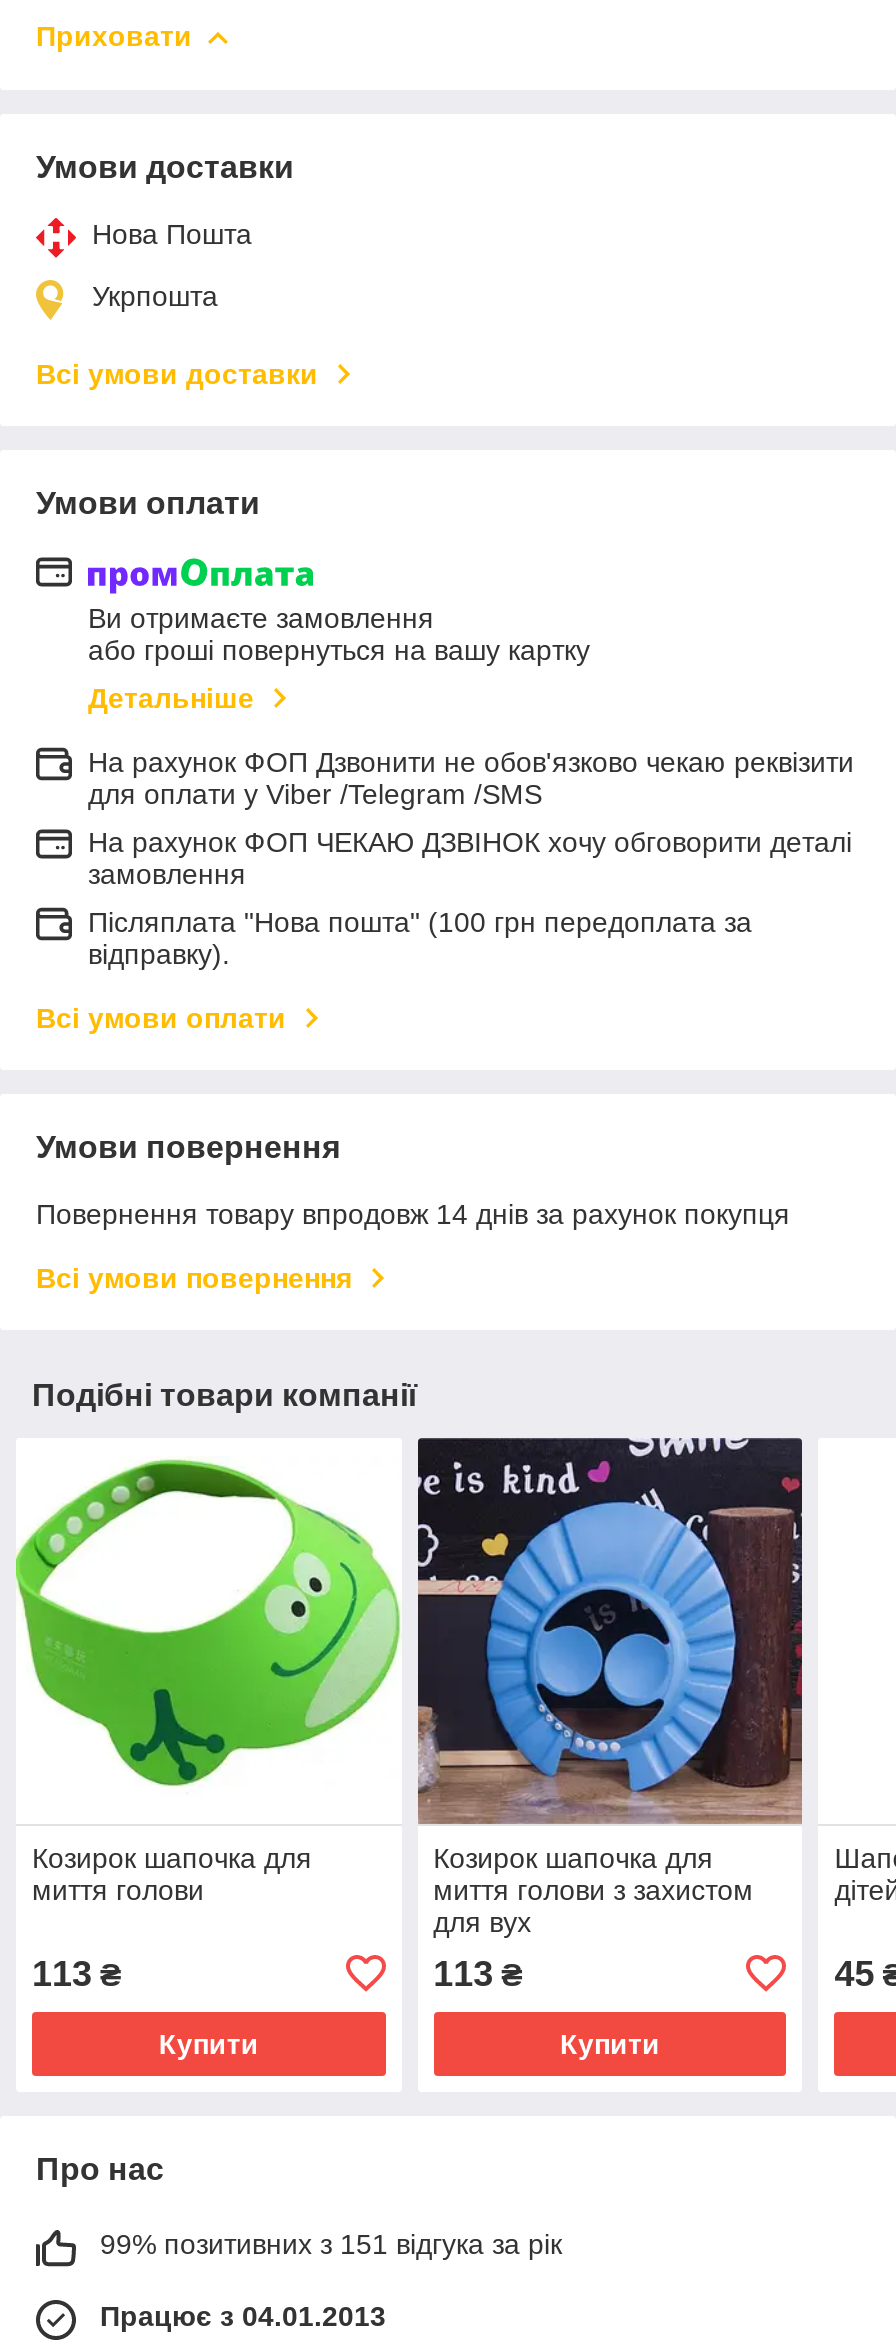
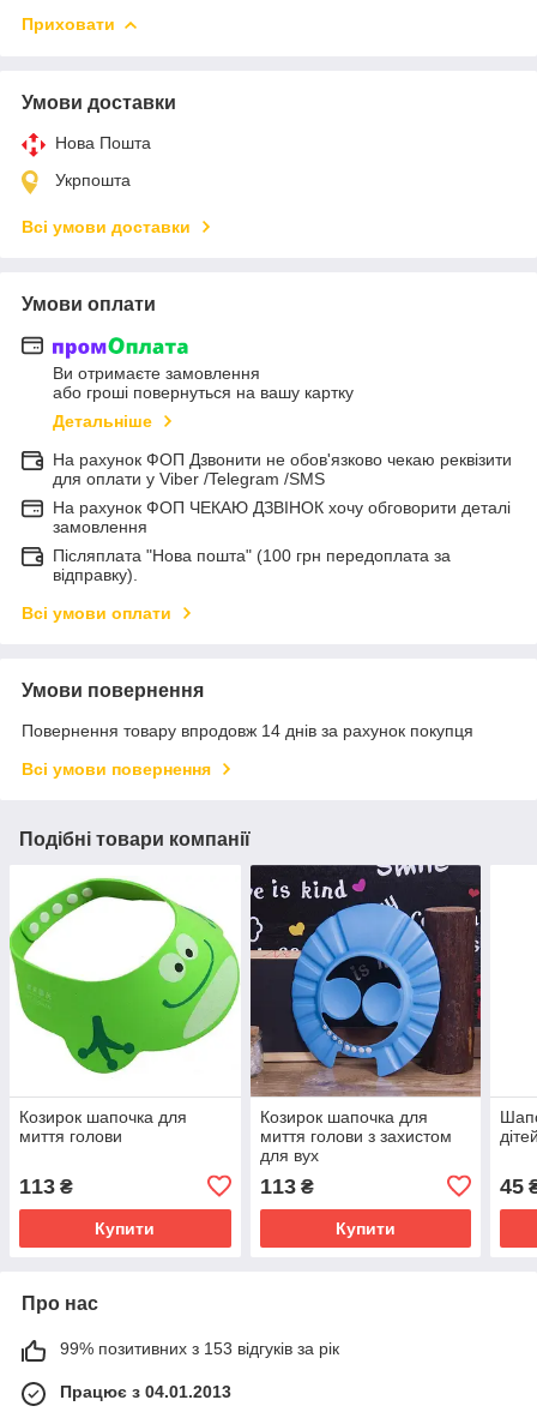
- 99% позитивних з 151 відгука за рік
+ 99% позитивних з 153 відгуків за рік
